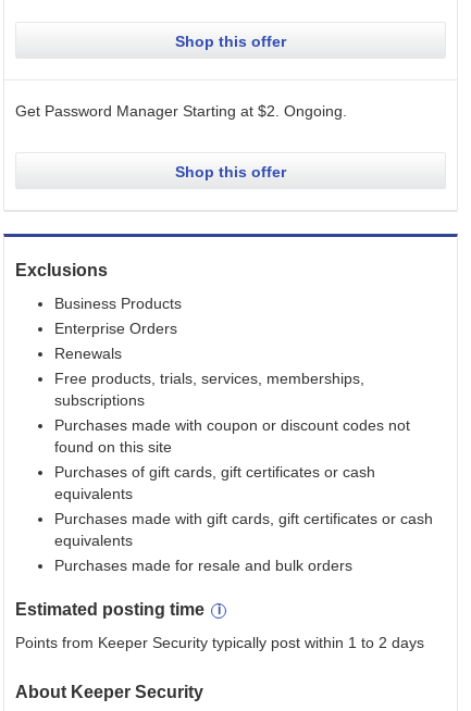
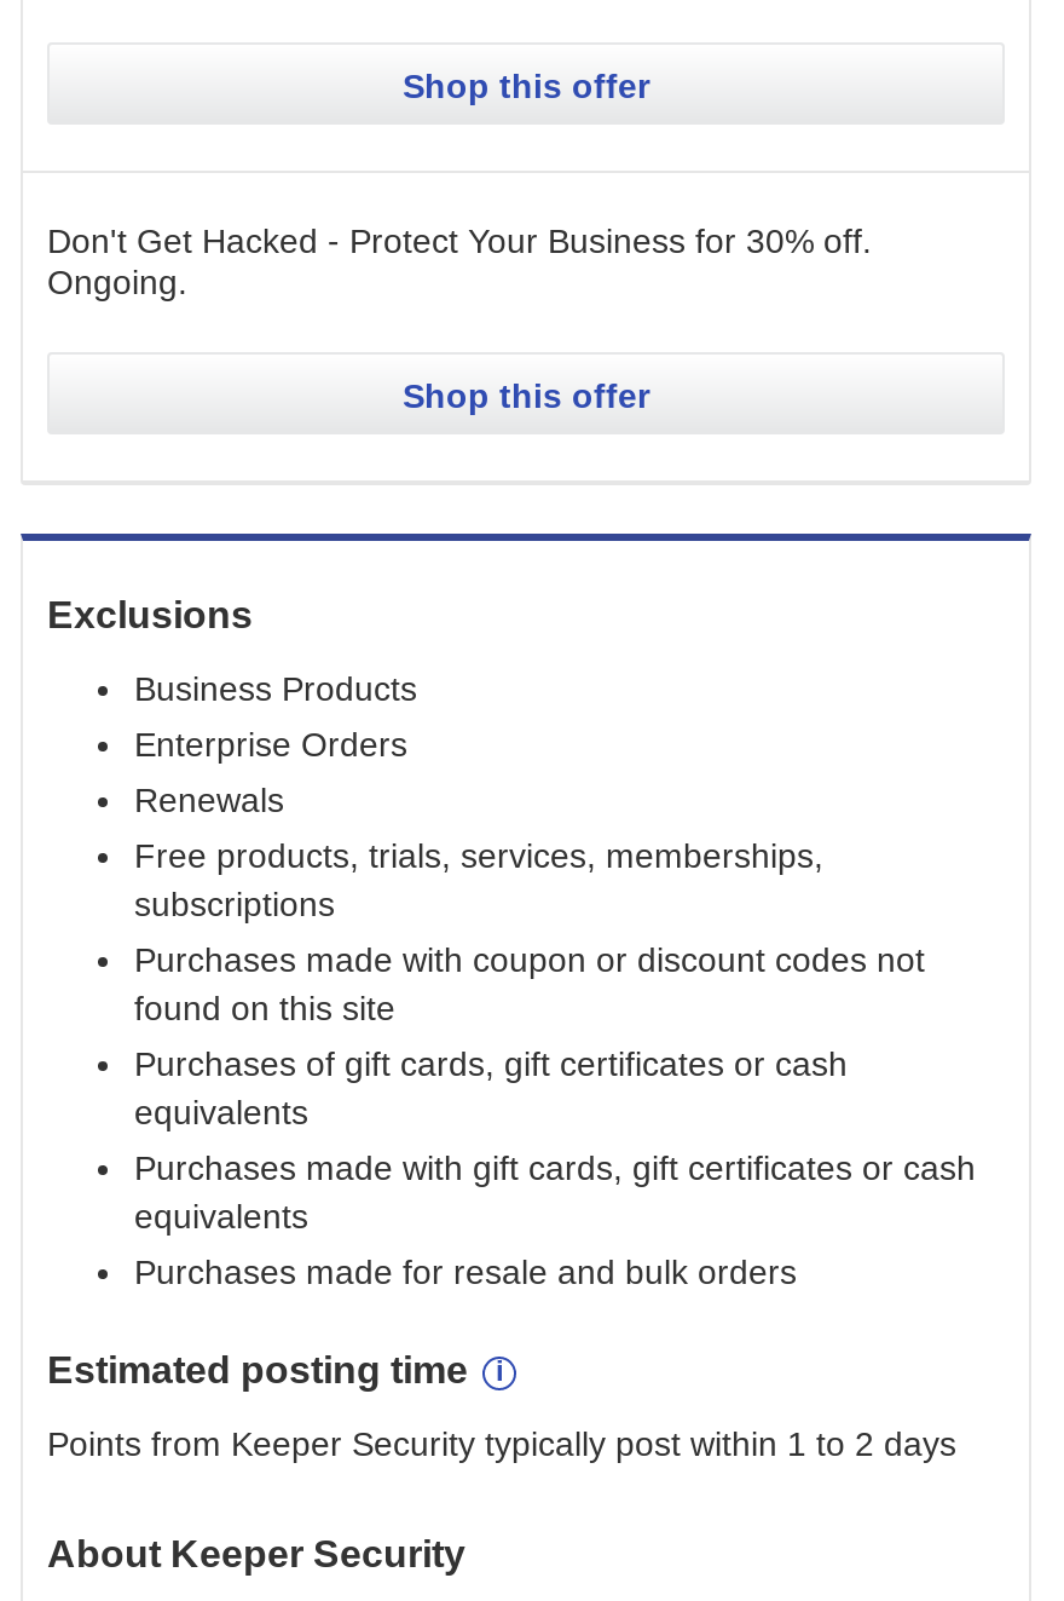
- Get Password Manager Starting at $2. Ongoing.
+ Don't Get Hacked - Protect Your Business for 30% off.
+ Ongoing.
